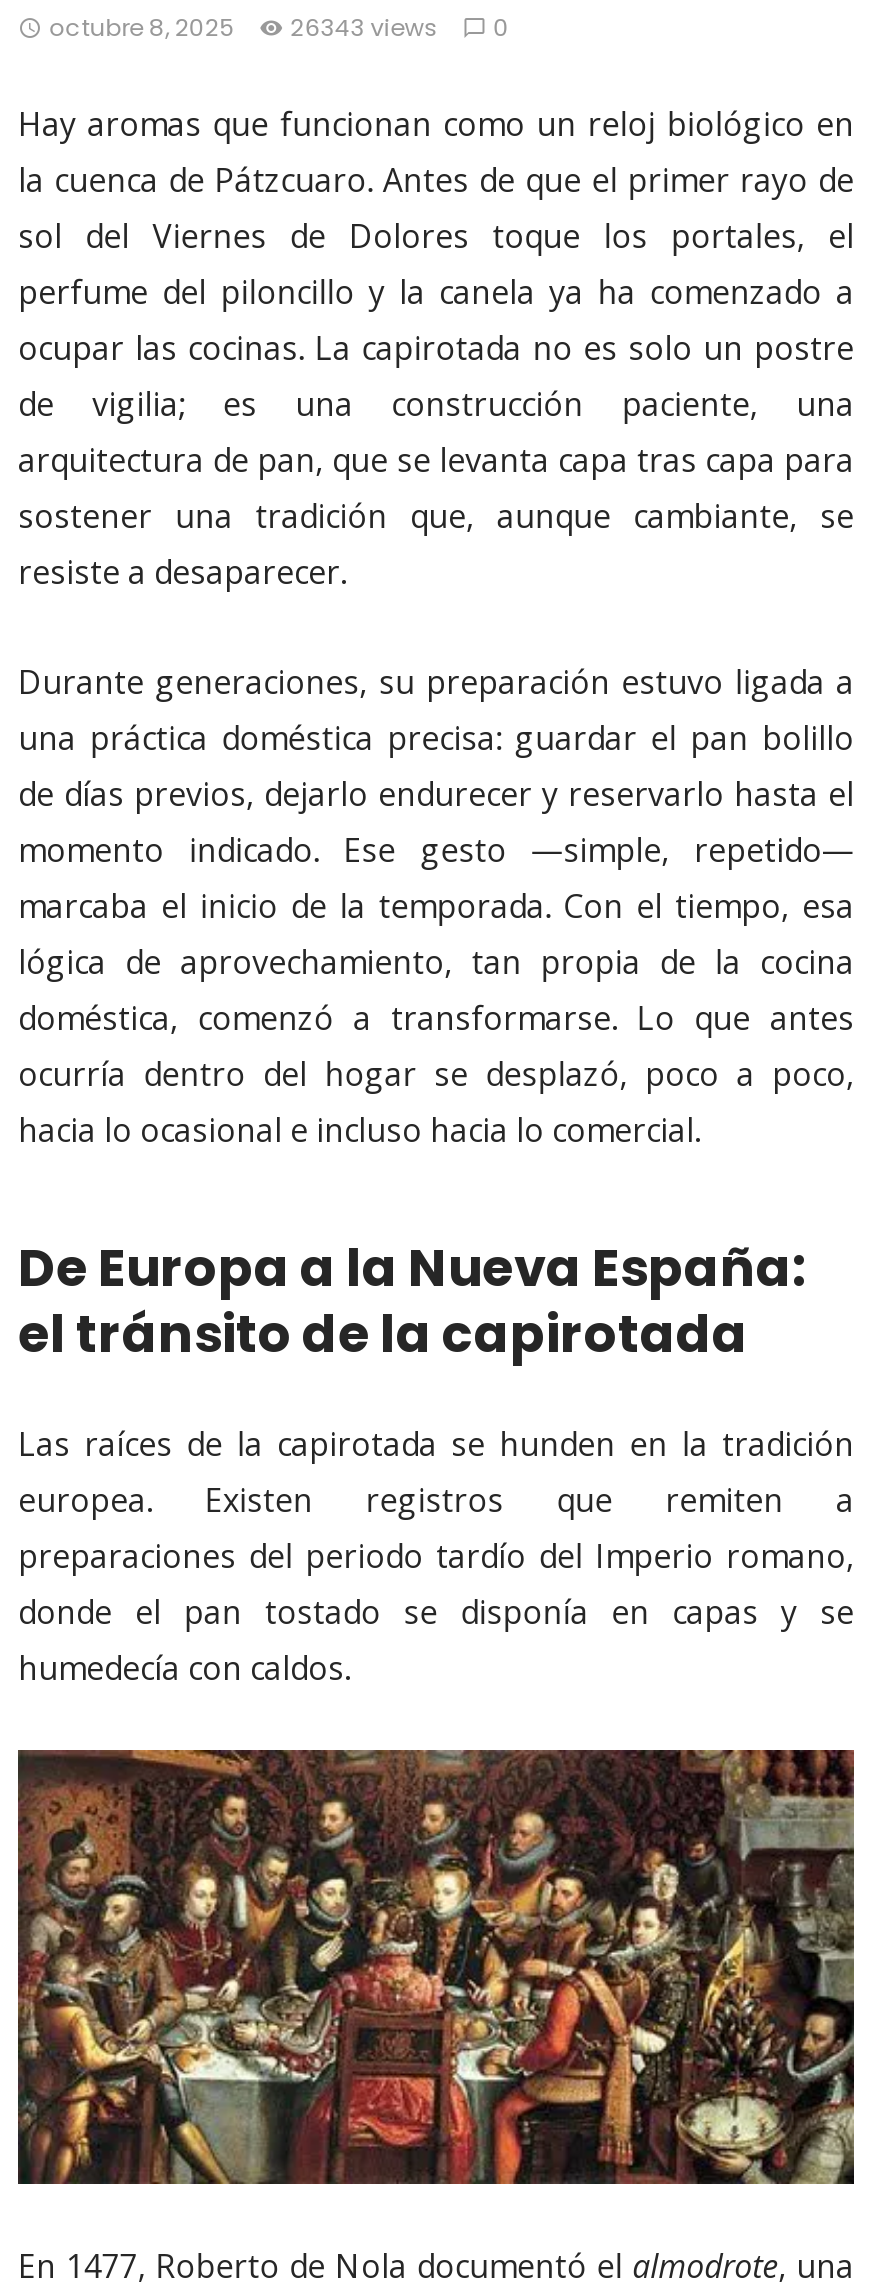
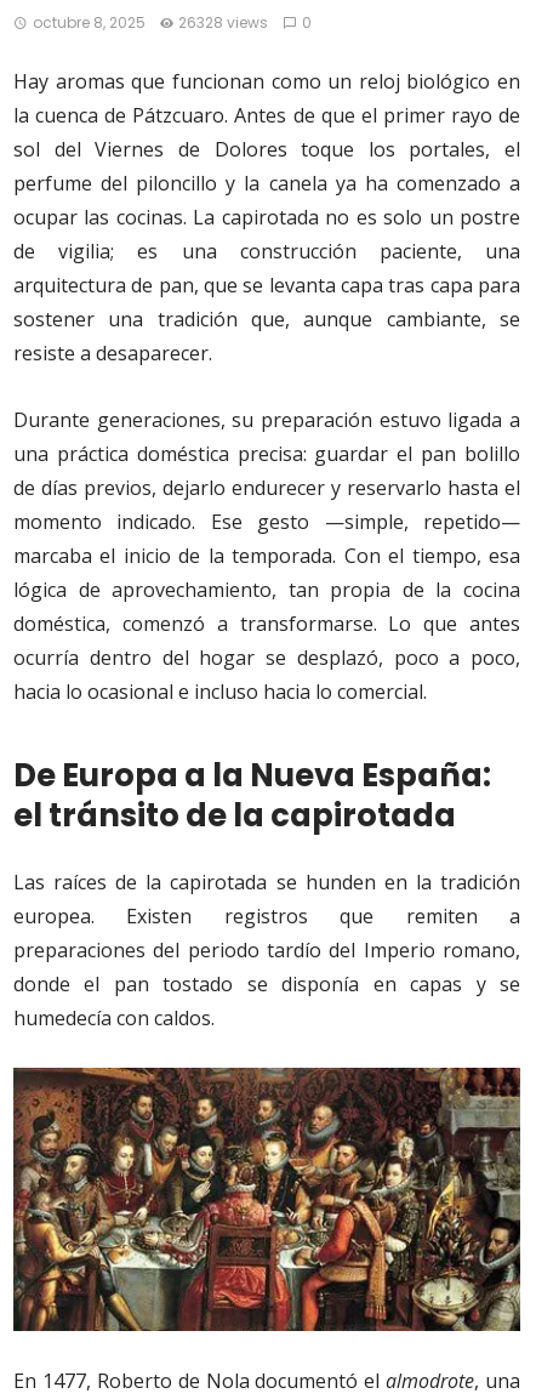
- octubre 8, 2025 26343 views 0
+ octubre 8, 2025 26328 views 0
